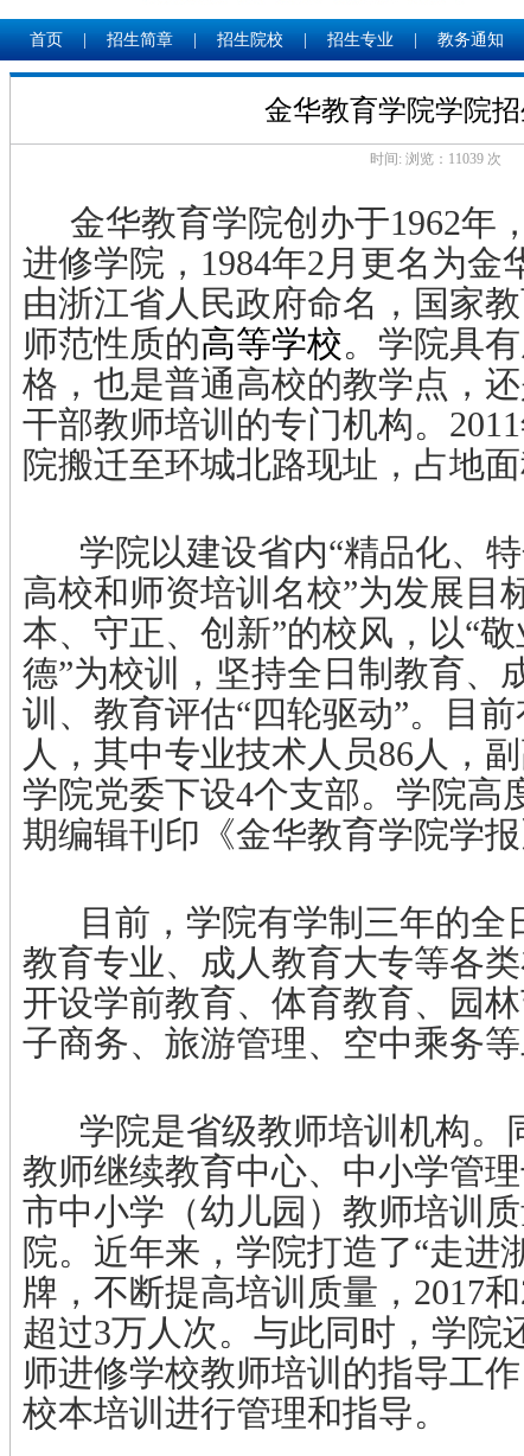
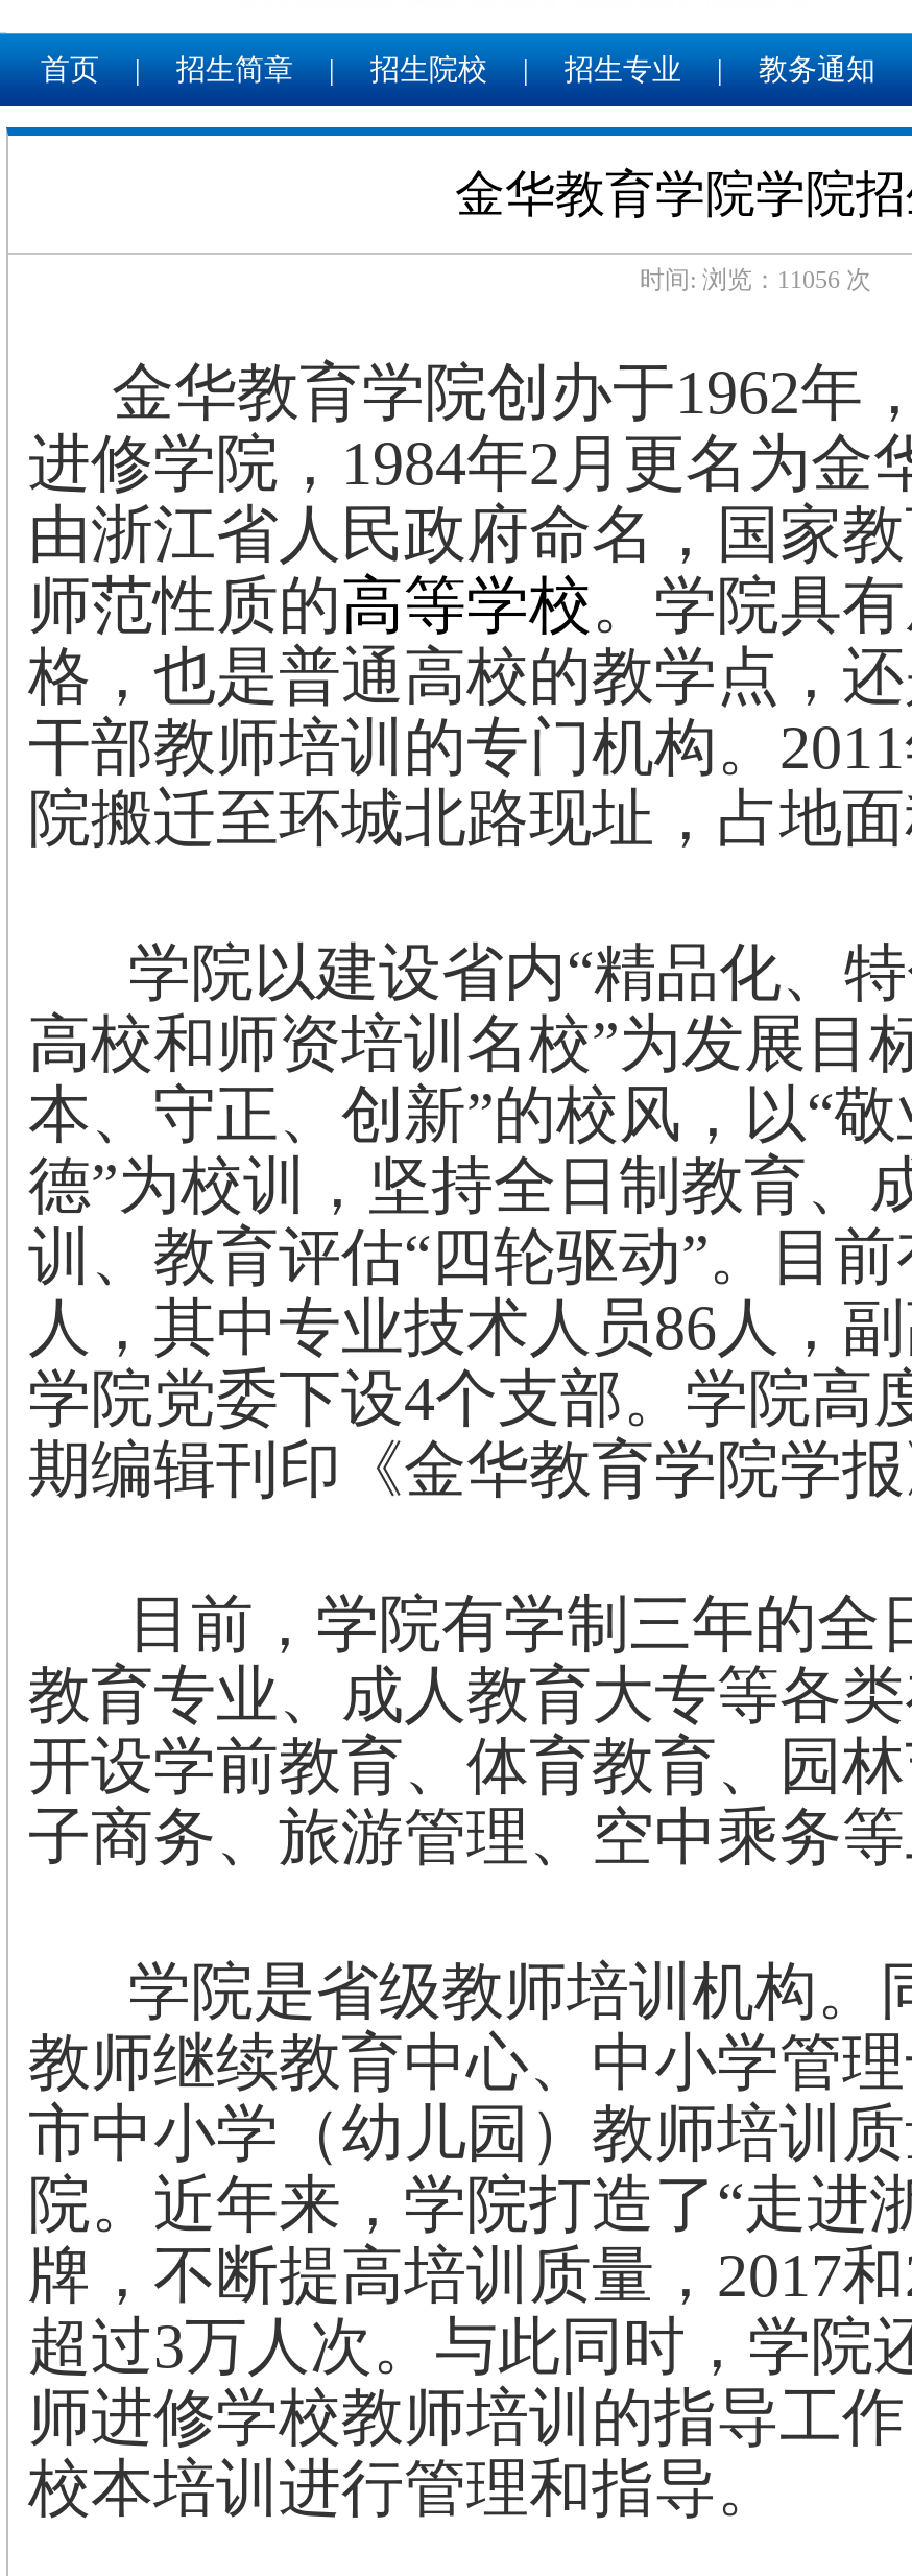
- 时间: 浏览：11039 次
+ 时间: 浏览：11056 次
